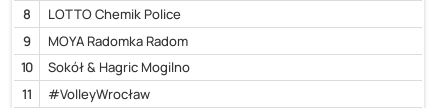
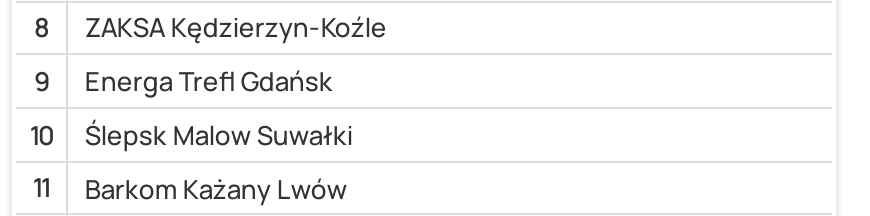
- LOTTO Chemik Police
+ ZAKSA Kędzierzyn-Koźle

- MOYA Radomka Radom
+ Energa Trefl Gdańsk

- Sokół & Hagric Mogilno
+ Ślepsk Malow Suwałki

- #VolleyWrocław
+ Barkom Każany Lwów
